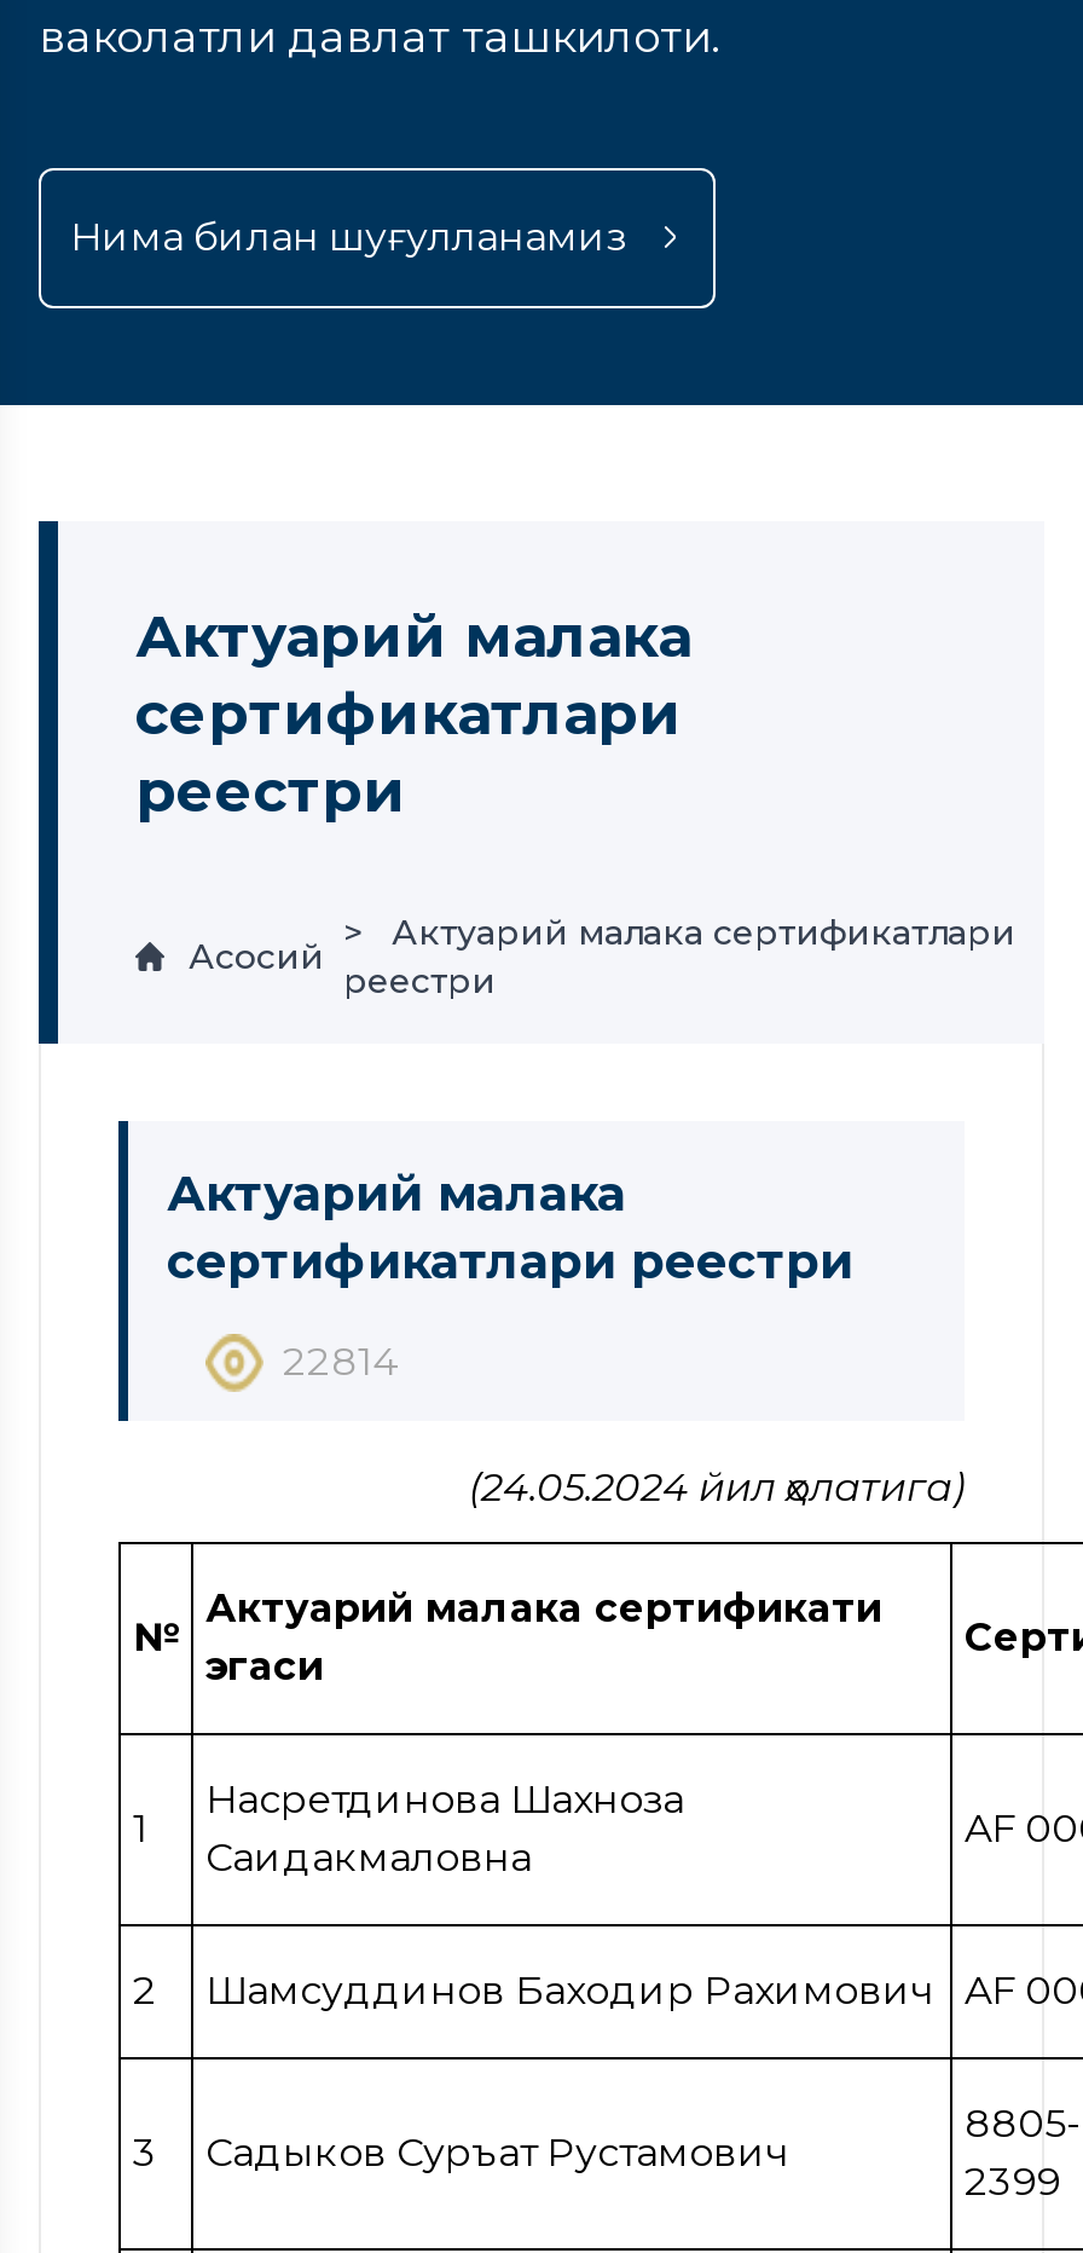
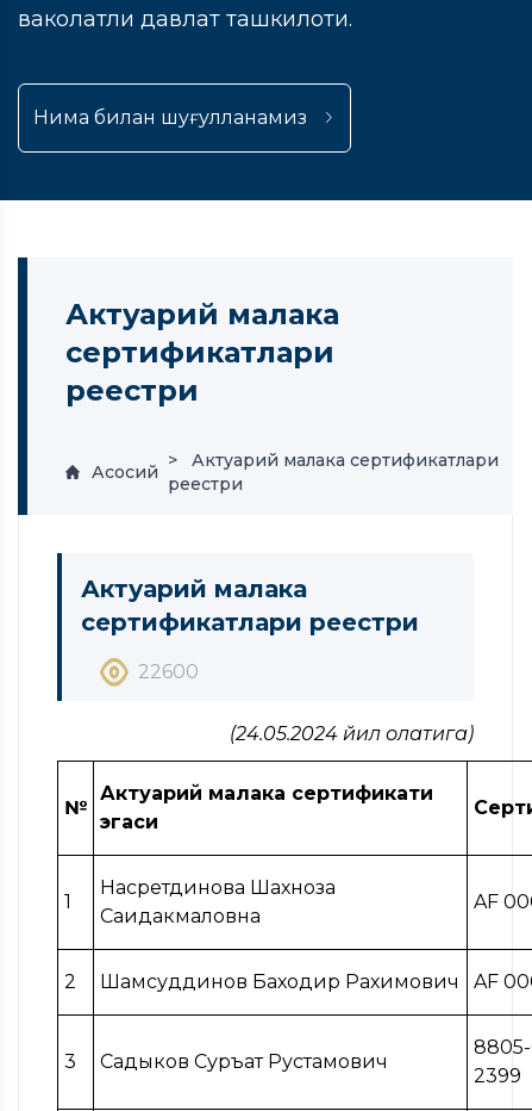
- 22814
+ 22600
